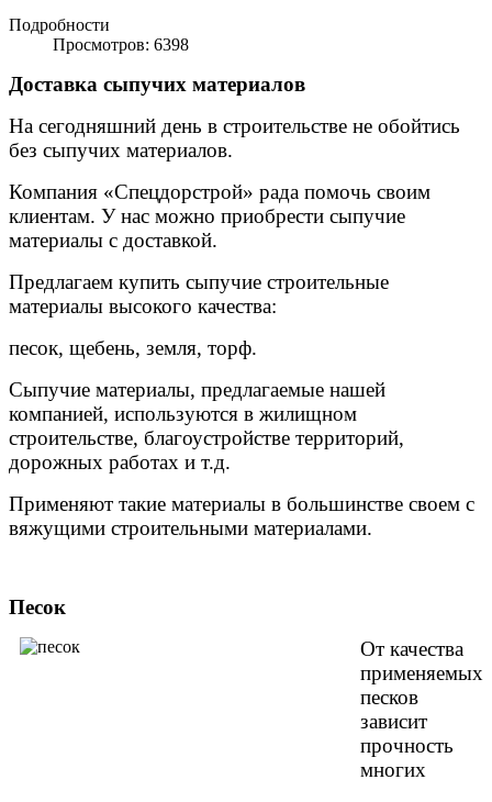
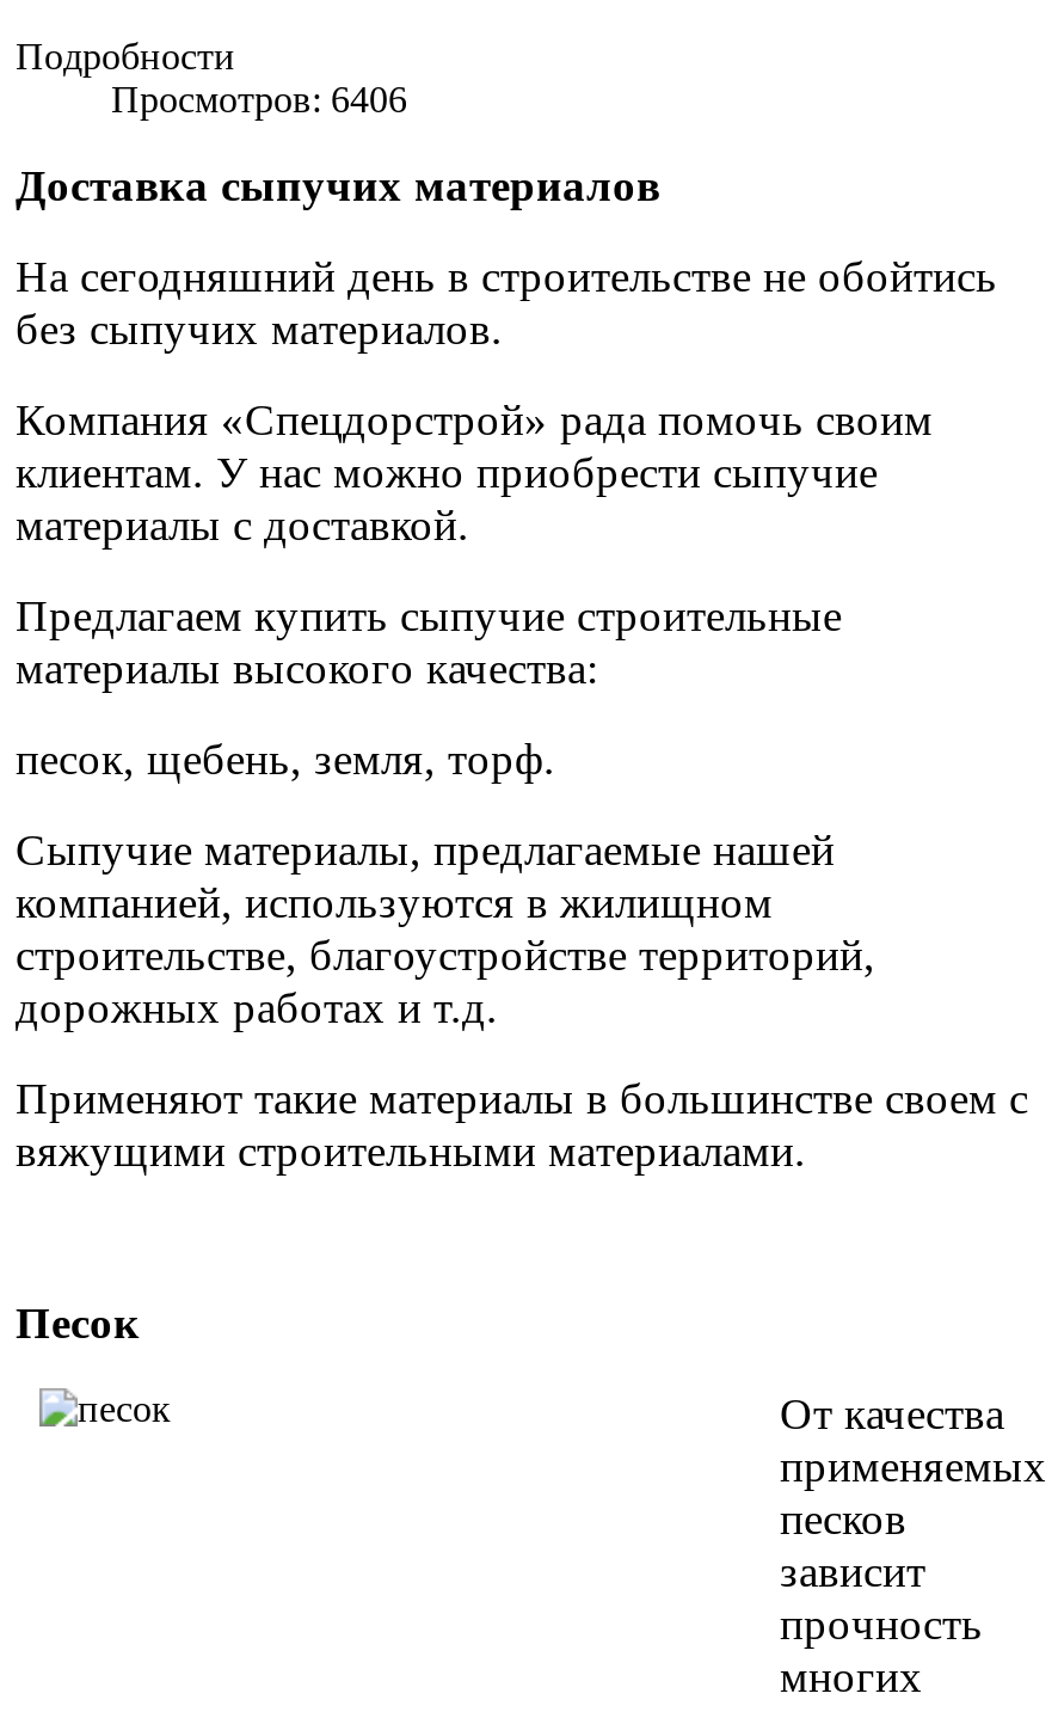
- Просмотров: 6398
+ Просмотров: 6406
